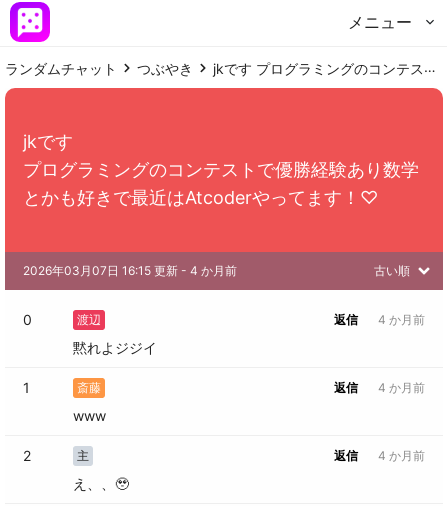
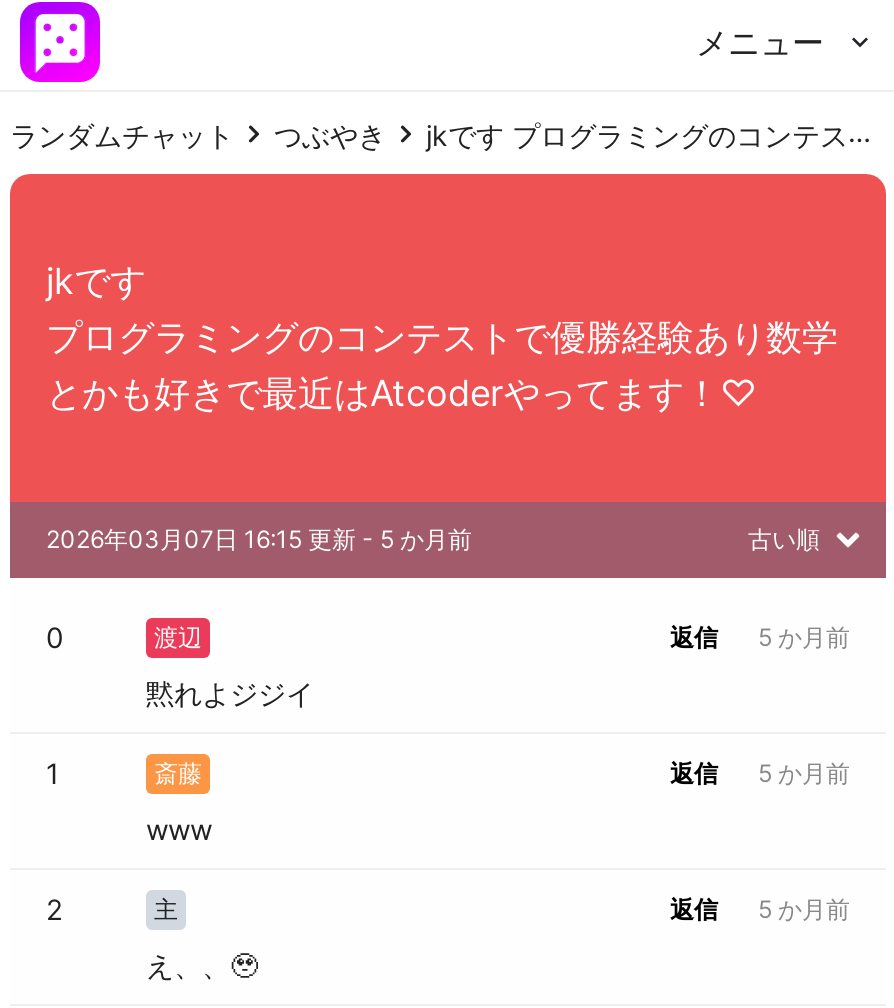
- 2026年03月07日 16:15 更新- 4 か月前
+ 2026年03月07日 16:15 更新- 5 か月前

- 返信 4 か月前
+ 返信 5 か月前

- 返信 4 か月前
+ 返信 5 か月前

- 返信 4 か月前
+ 返信 5 か月前
